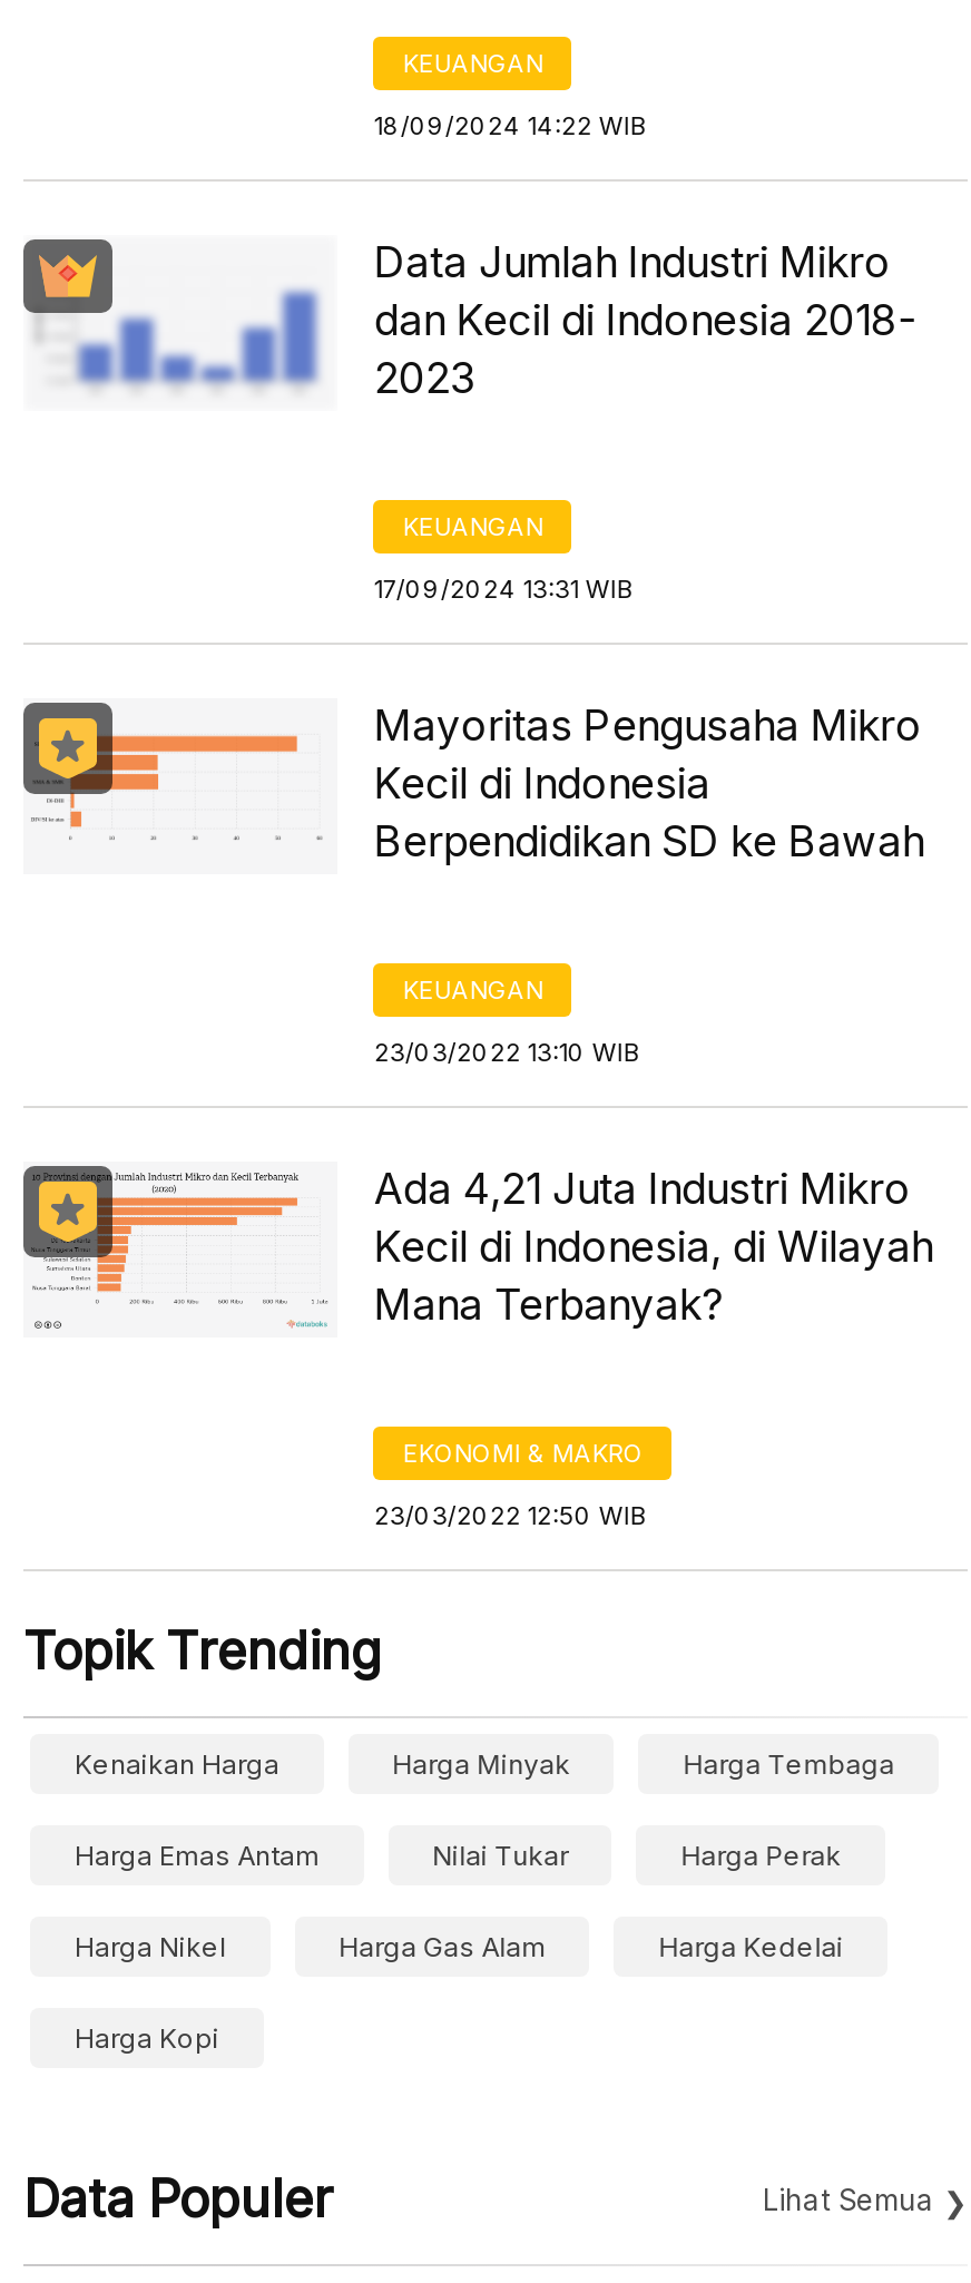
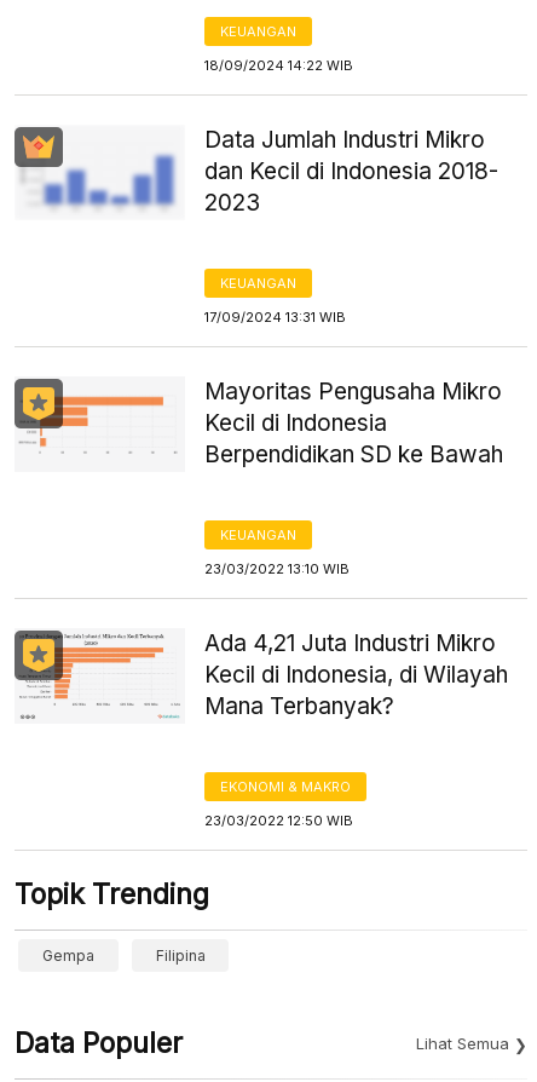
- Kenaikan Harga
- Harga Minyak
- Harga Tembaga
- Harga Emas Antam
- Nilai Tukar
- Harga Perak
- Harga Nikel
- Harga Gas Alam
- Harga Kedelai
- Harga Kopi
+ Gempa
+ Filipina
